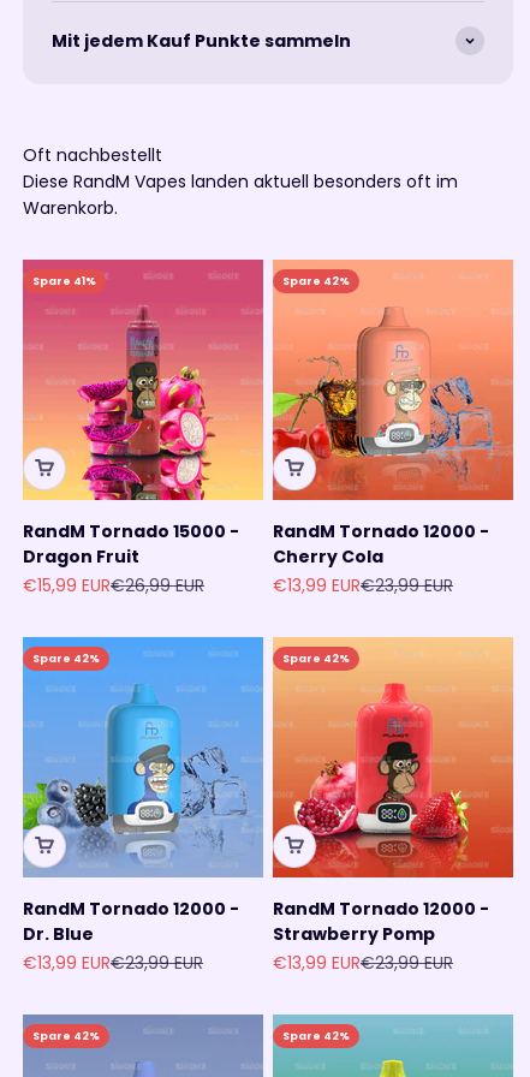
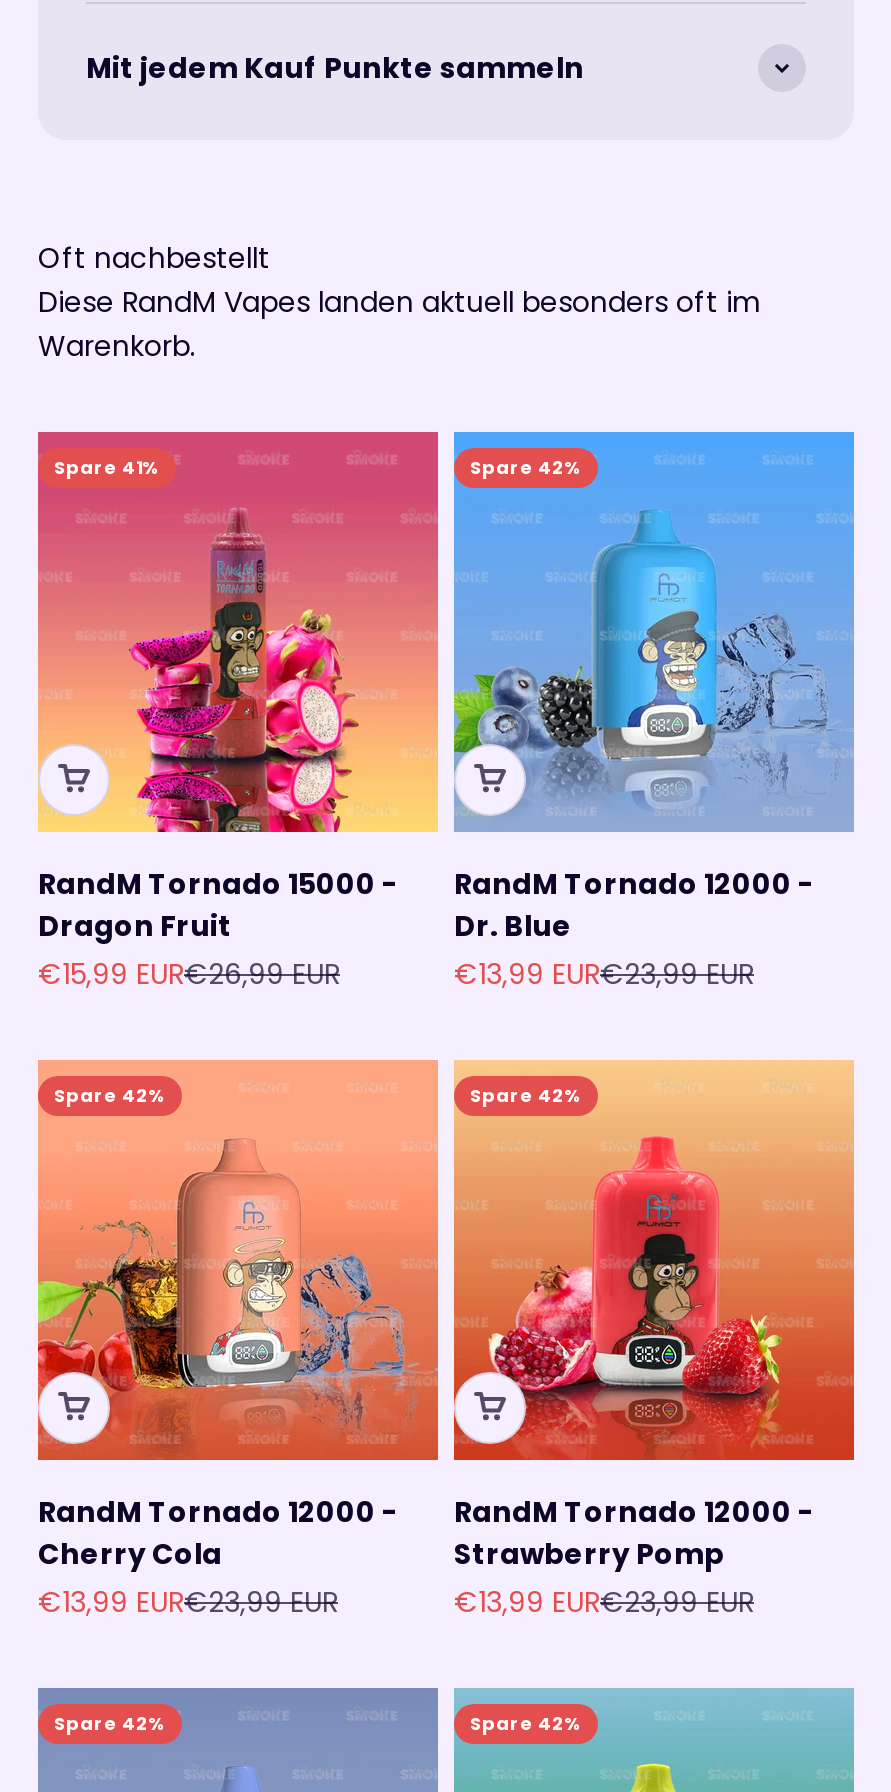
moved down: [image] | Cherry Cola

moved up: [image] | Dr. Blue
